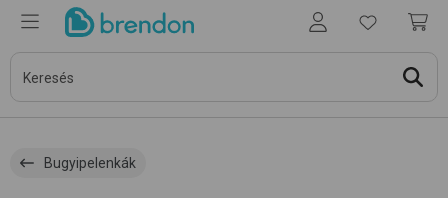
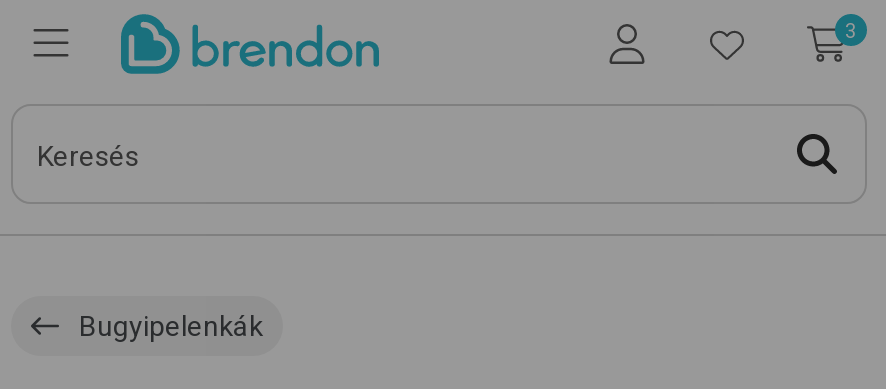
+ 3
